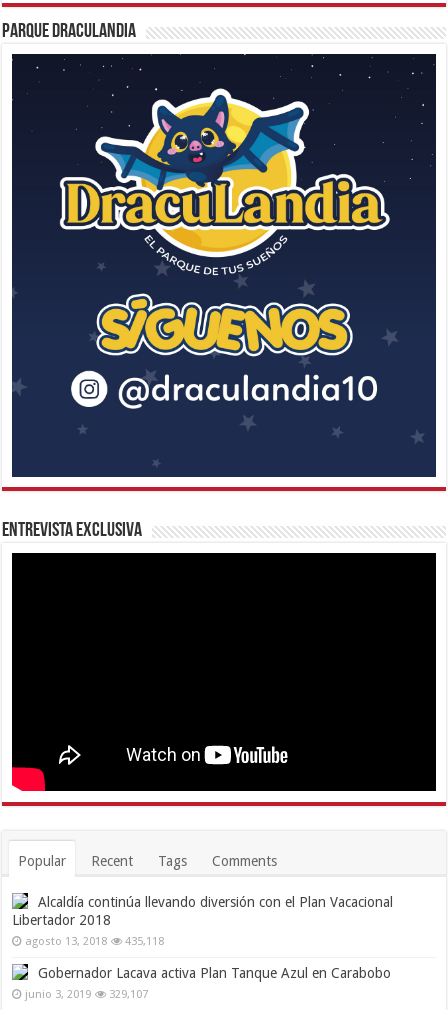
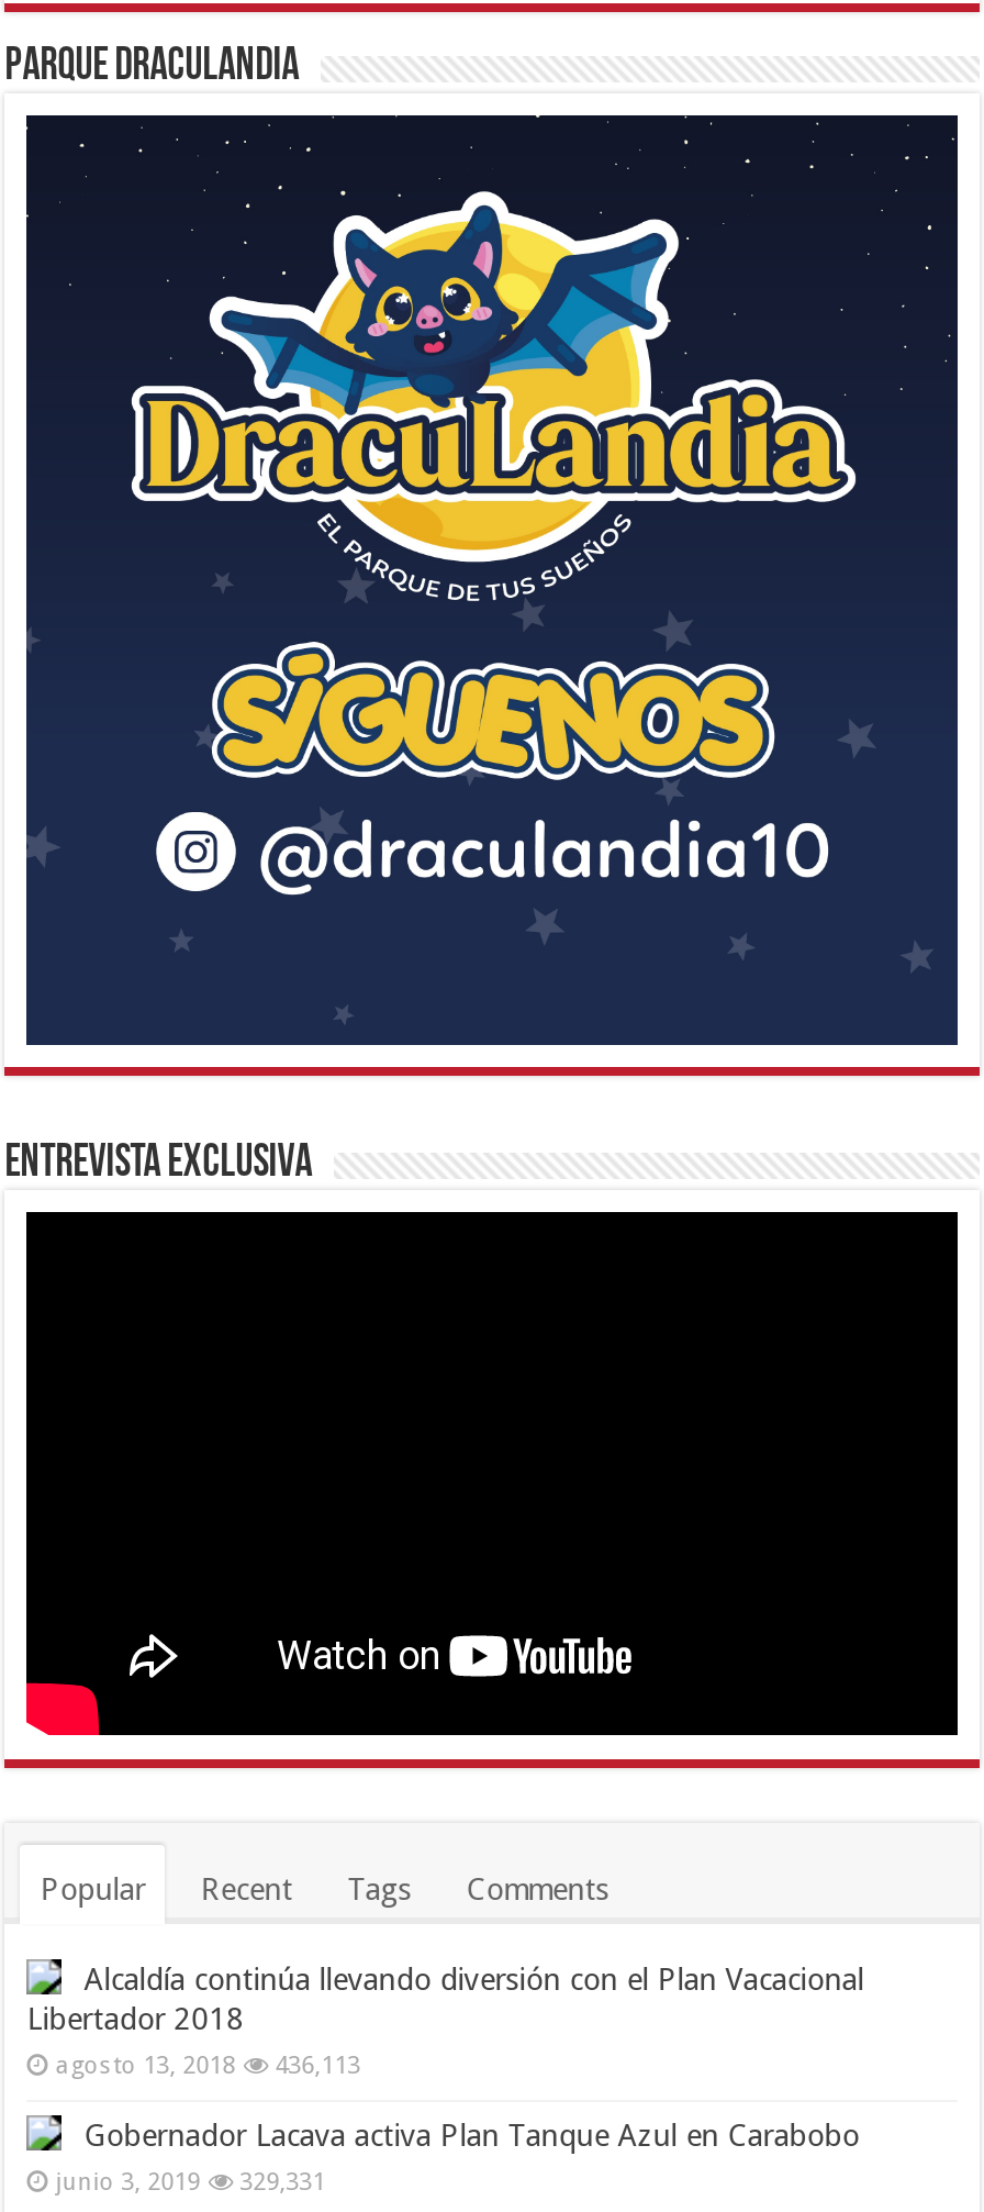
- agosto 13, 2018 435,118
+ agosto 13, 2018 436,113

- junio 3, 2019 329,107
+ junio 3, 2019 329,331
